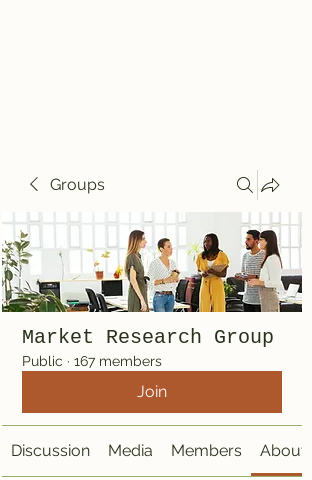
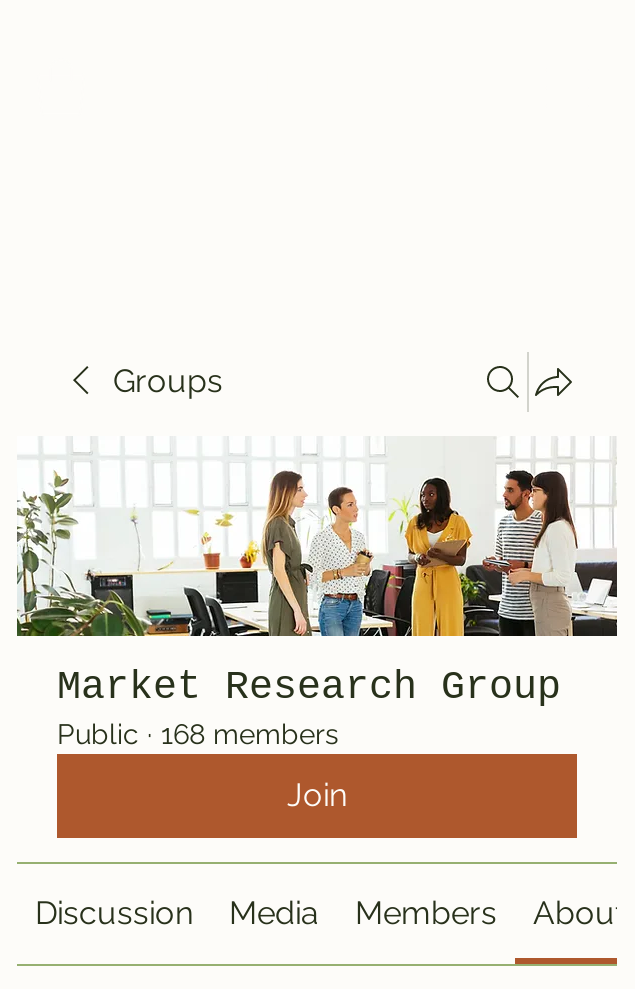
- Public · 167 members
+ Public · 168 members
